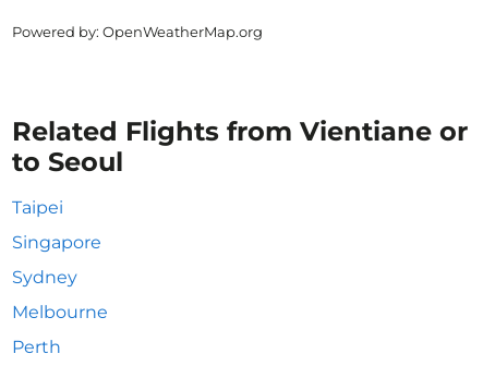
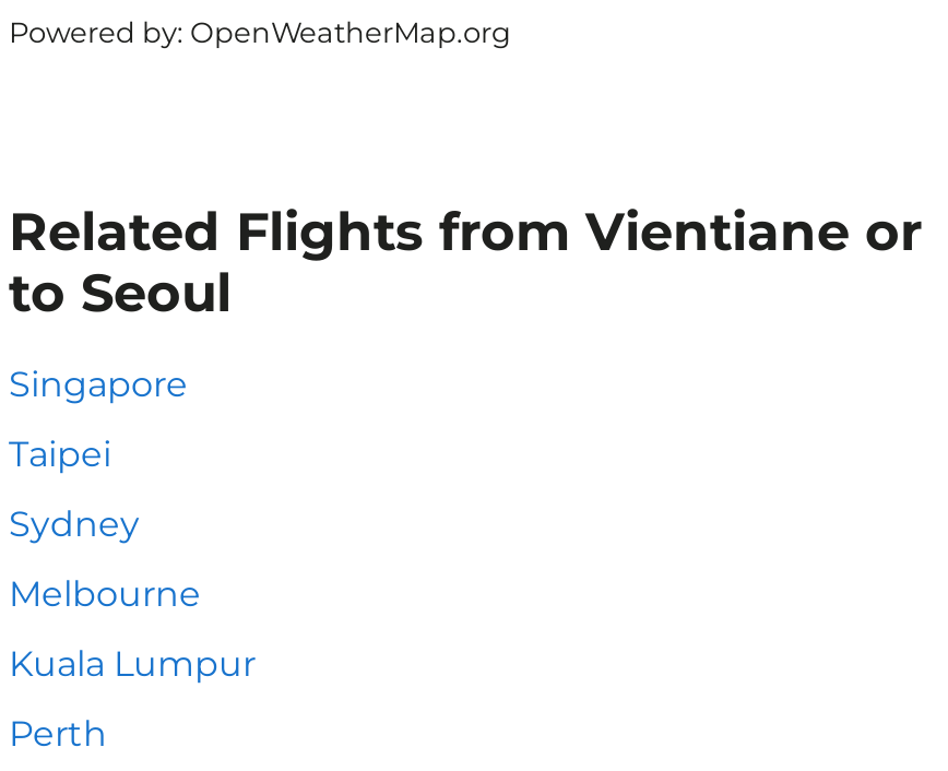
moved up: Singapore

+ Kuala Lumpur
